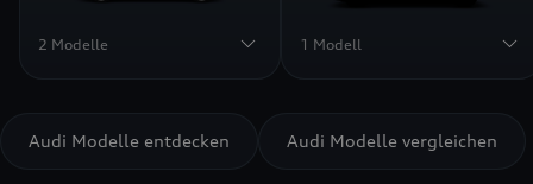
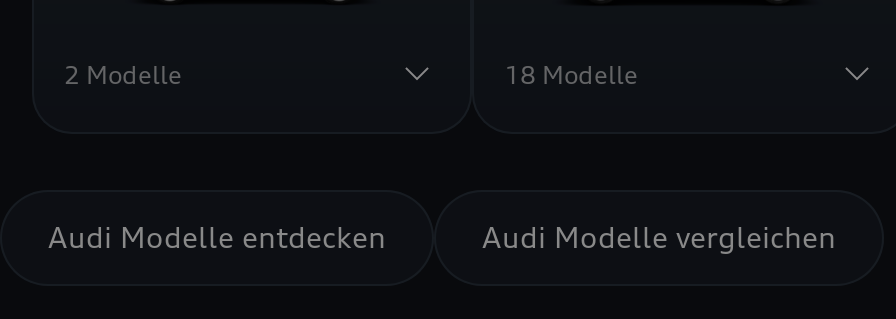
- 1 Modell
+ 18 Modelle
